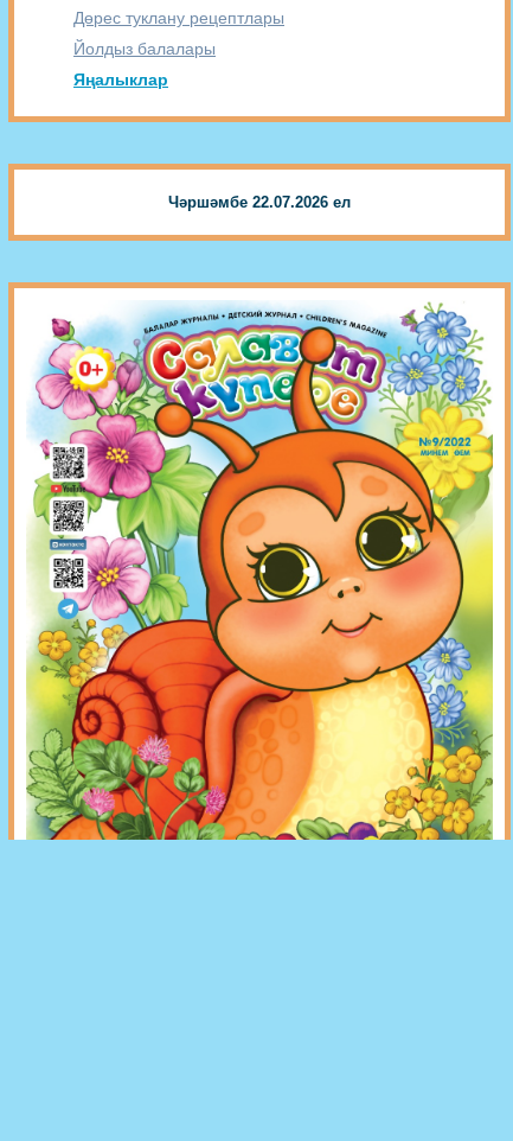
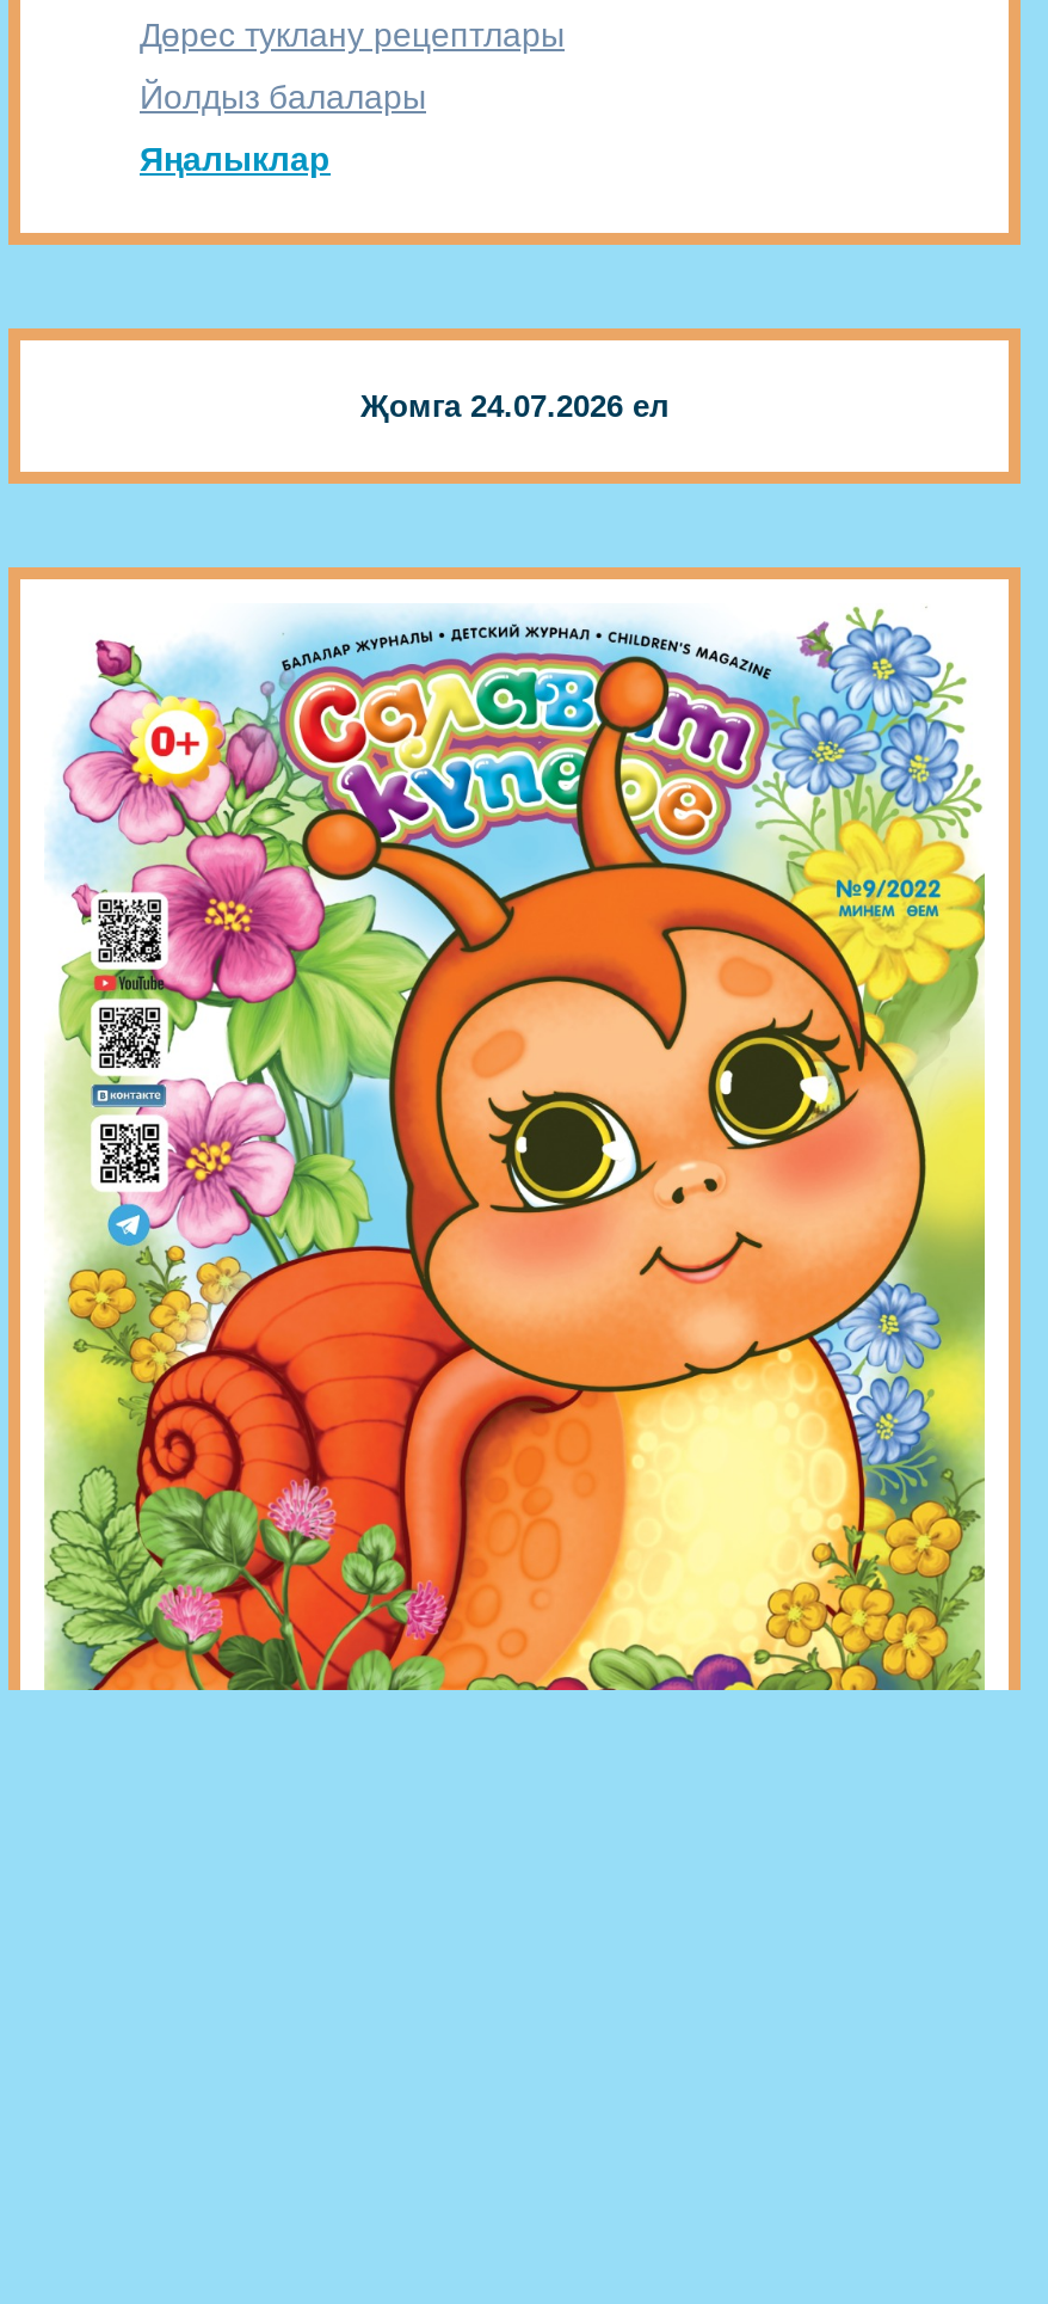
- Чәршәмбе 22.07.2026 ел
+ Җомга 24.07.2026 ел
